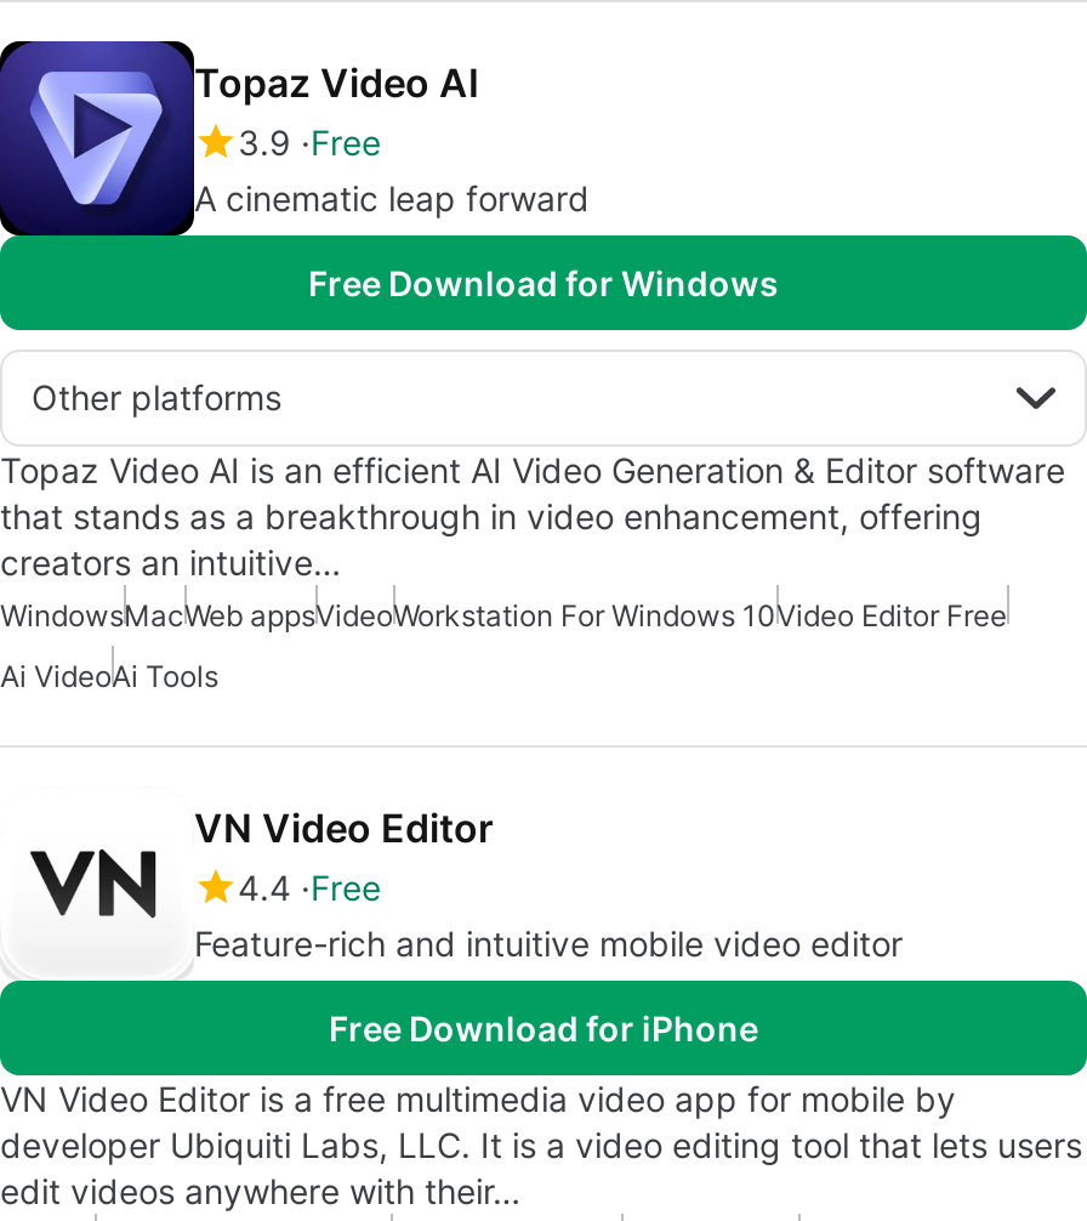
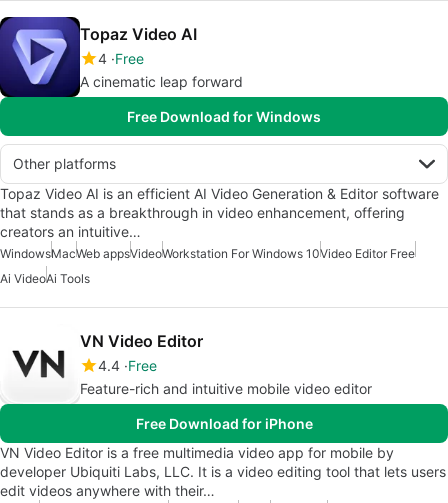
- 3.9 Free
+ 4 Free
